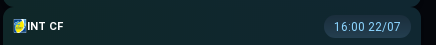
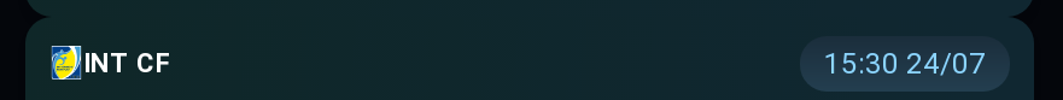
- 16:00 22/07
+ 15:30 24/07
